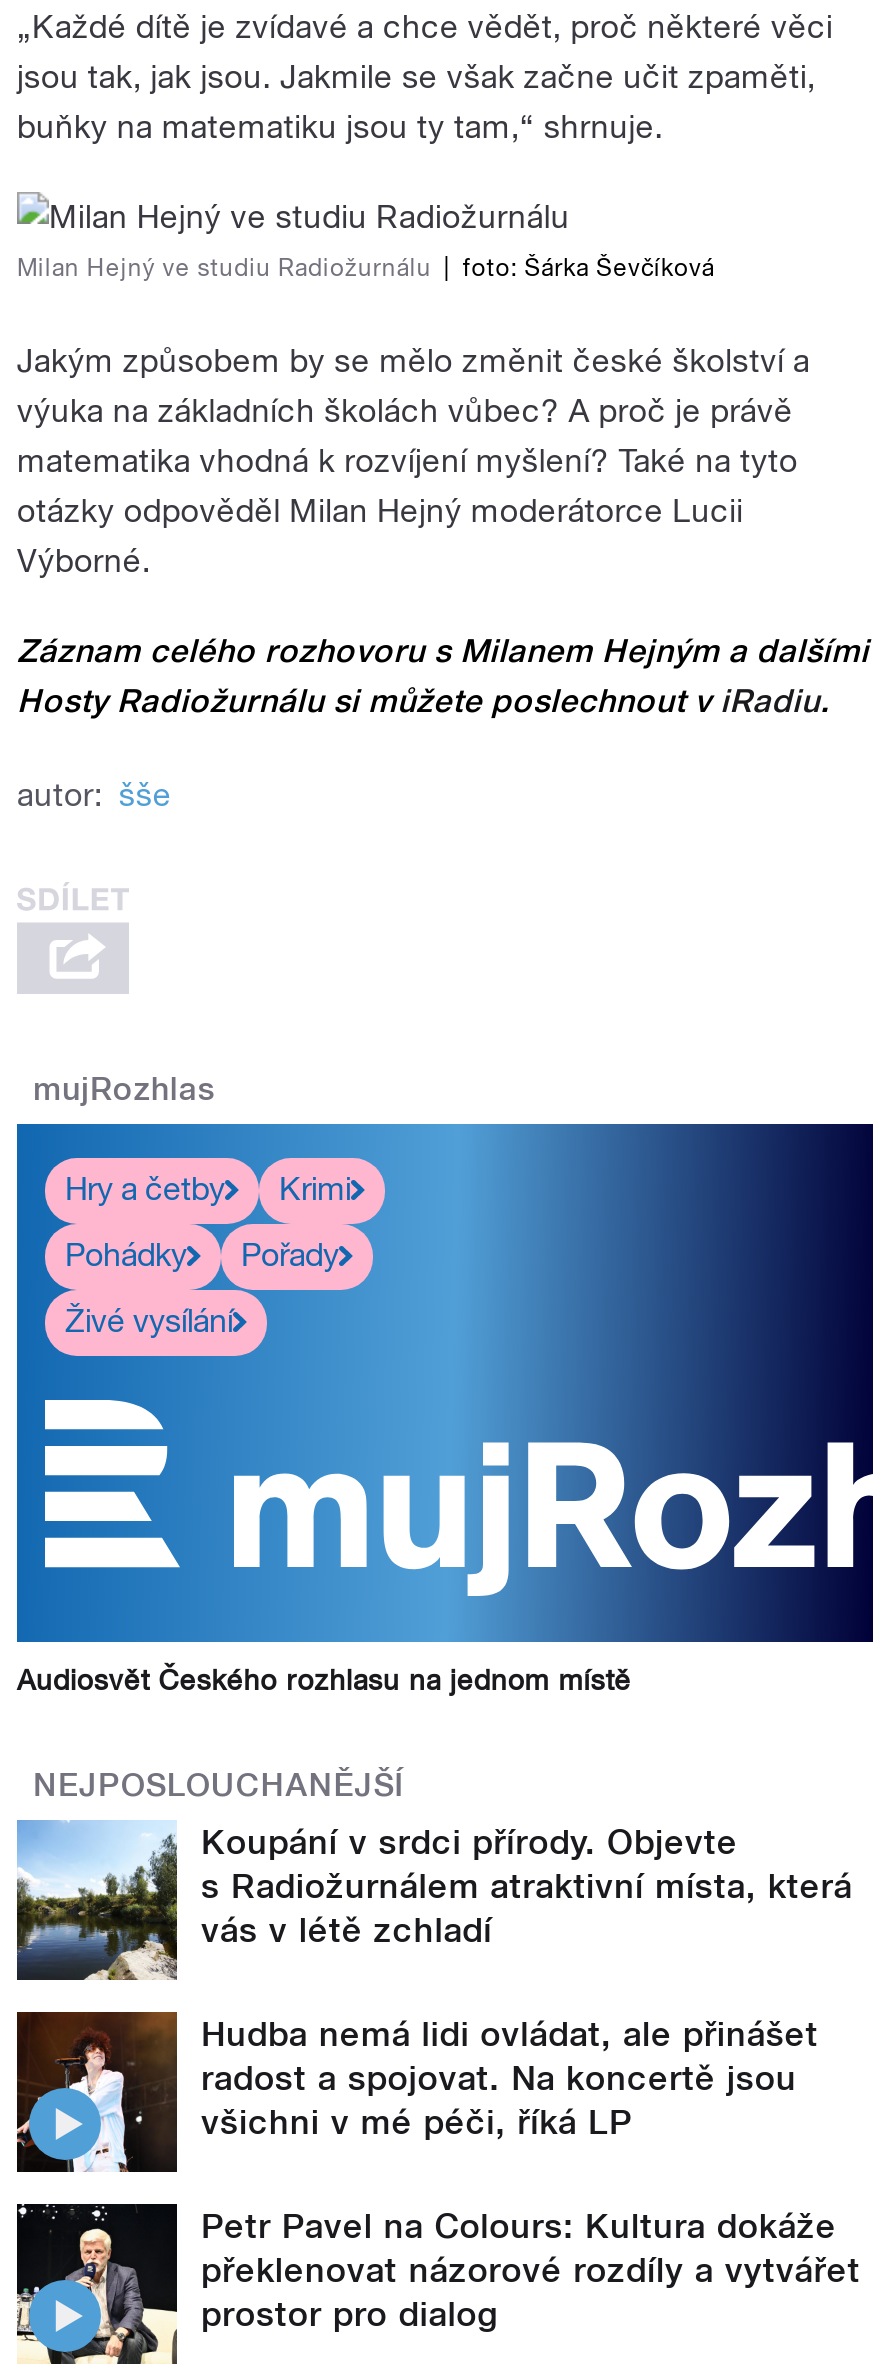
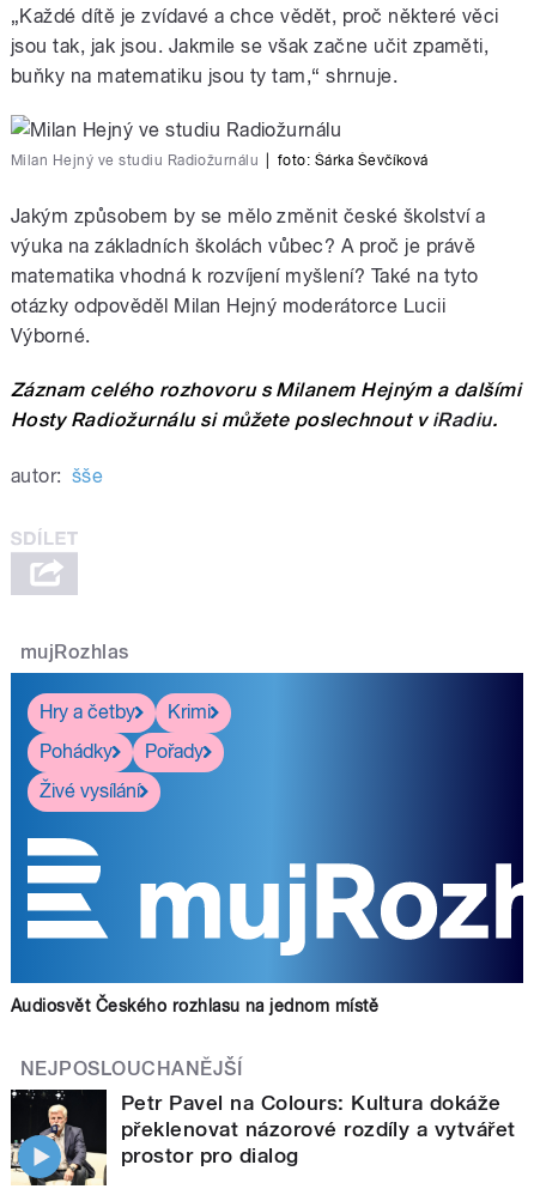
- [image]
- Koupání v srdci přírody. Objevte
- s Radiožurnálem atraktivní místa, která
- vás v létě zchladí
- Hudba nemá lidi ovládat, ale přinášet
- radost a spojovat. Na koncertě jsou
- všichni v mé péči, říká LP

- [image]
